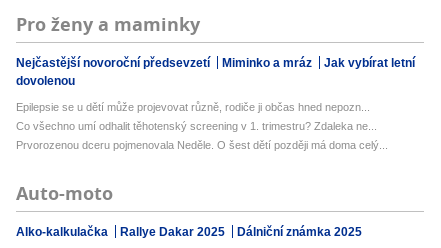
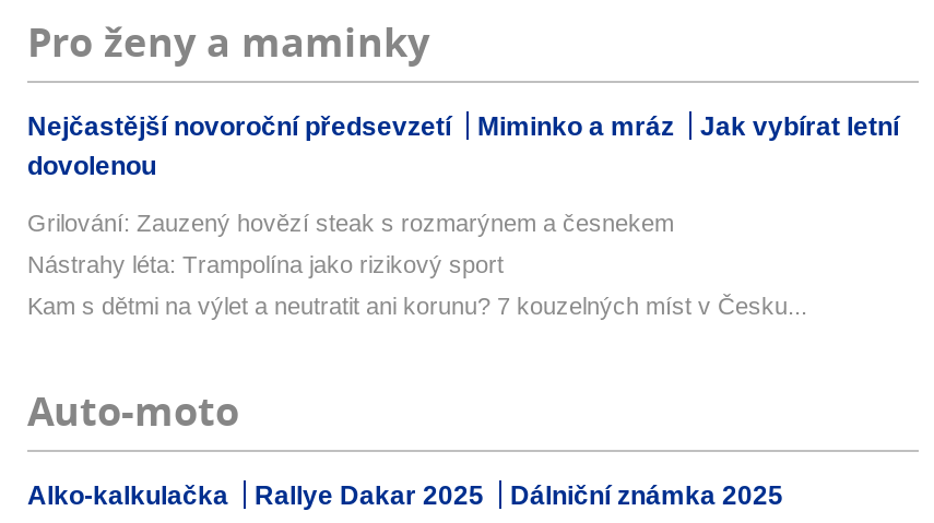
- Epilepsie se u dětí může projevovat různě, rodiče ji občas hned nepozn...
+ Grilování: Zauzený hovězí steak s rozmarýnem a česnekem

- Co všechno umí odhalit těhotenský screening v 1. trimestru? Zdaleka ne...
+ Nástrahy léta: Trampolína jako rizikový sport

- Prvorozenou dceru pojmenovala Neděle. O šest dětí později má doma celý...
+ Kam s dětmi na výlet a neutratit ani korunu? 7 kouzelných míst v Česku...
